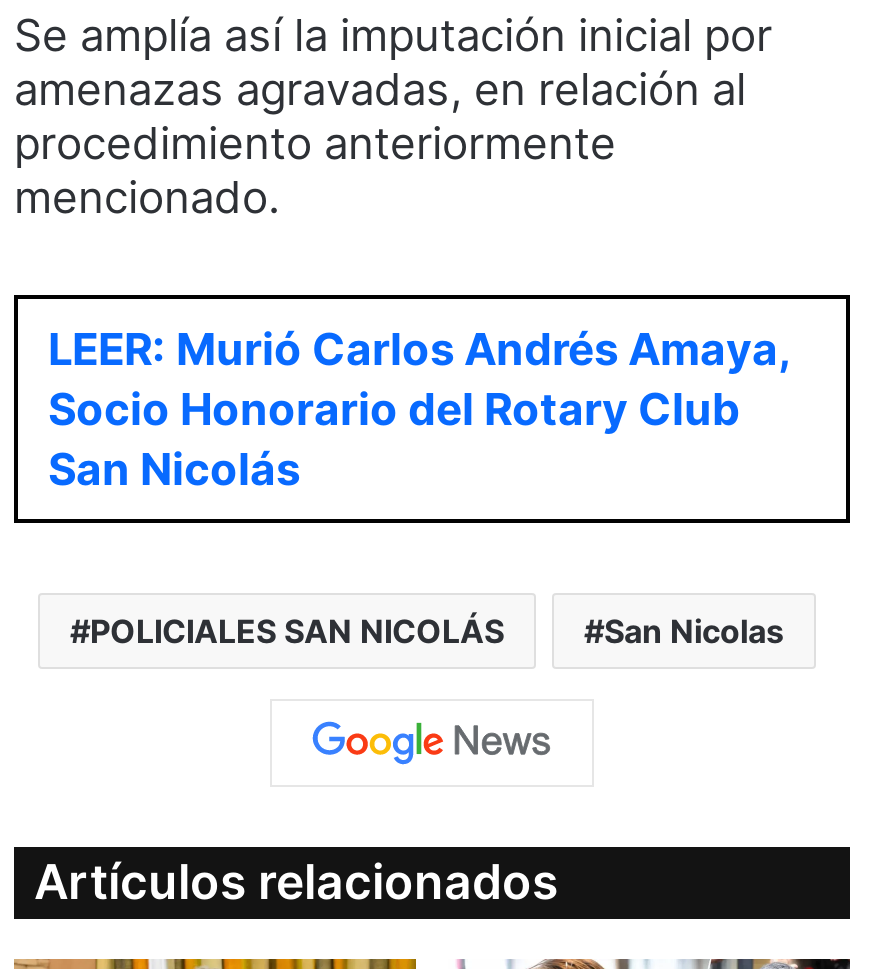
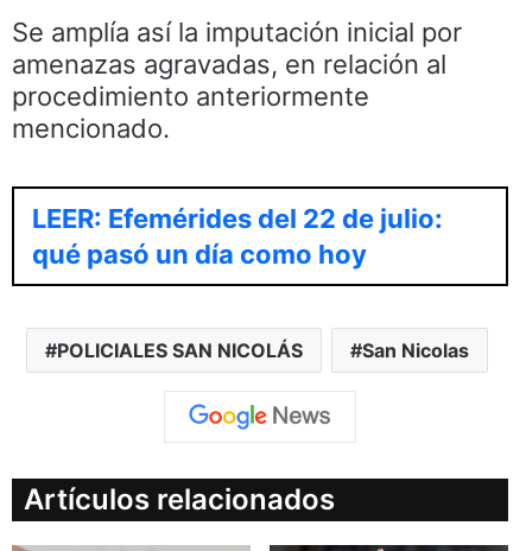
- LEER: Murió Carlos Andrés Amaya,
- Socio Honorario del Rotary Club
- San Nicolás
+ LEER: Efemérides del 22 de julio:
+ qué pasó un día como hoy
